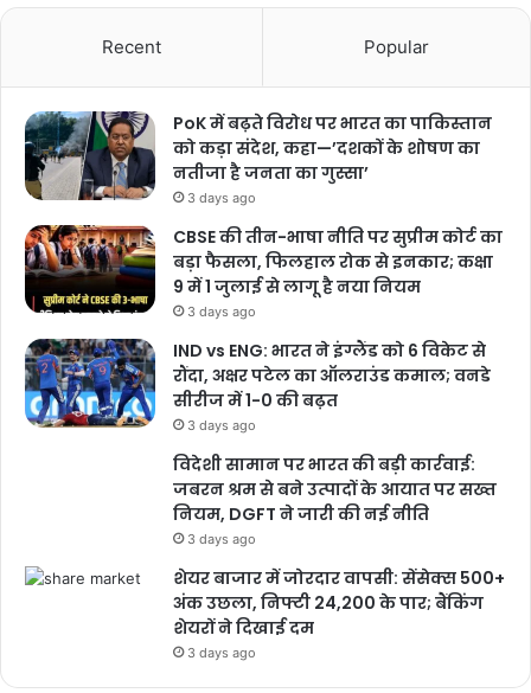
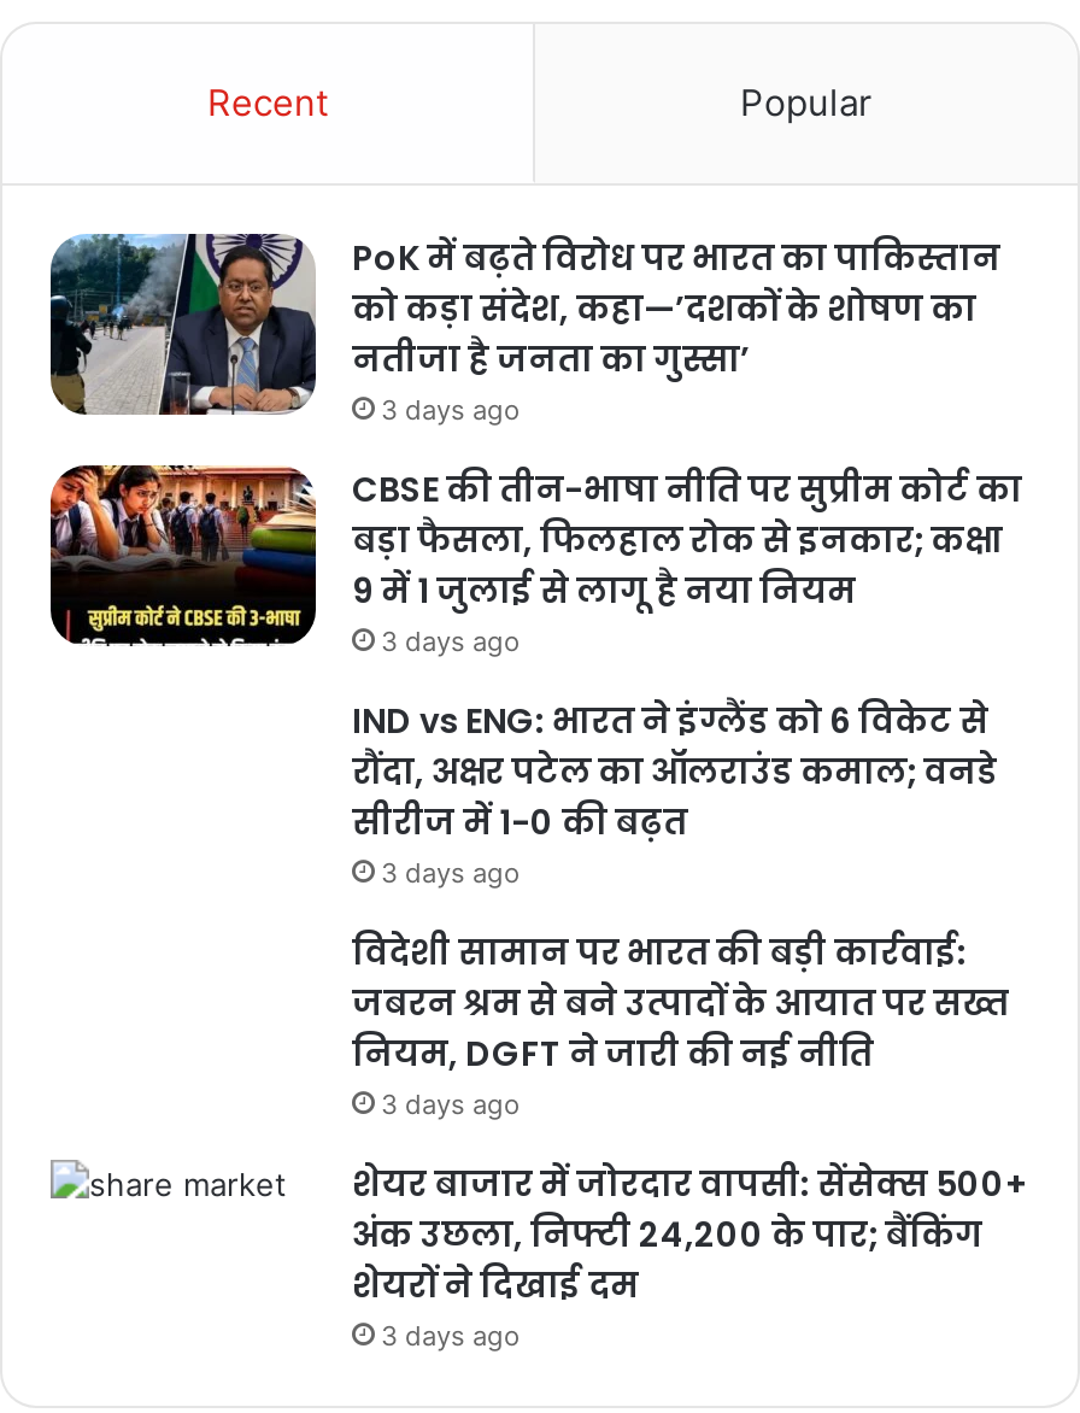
- [image]
